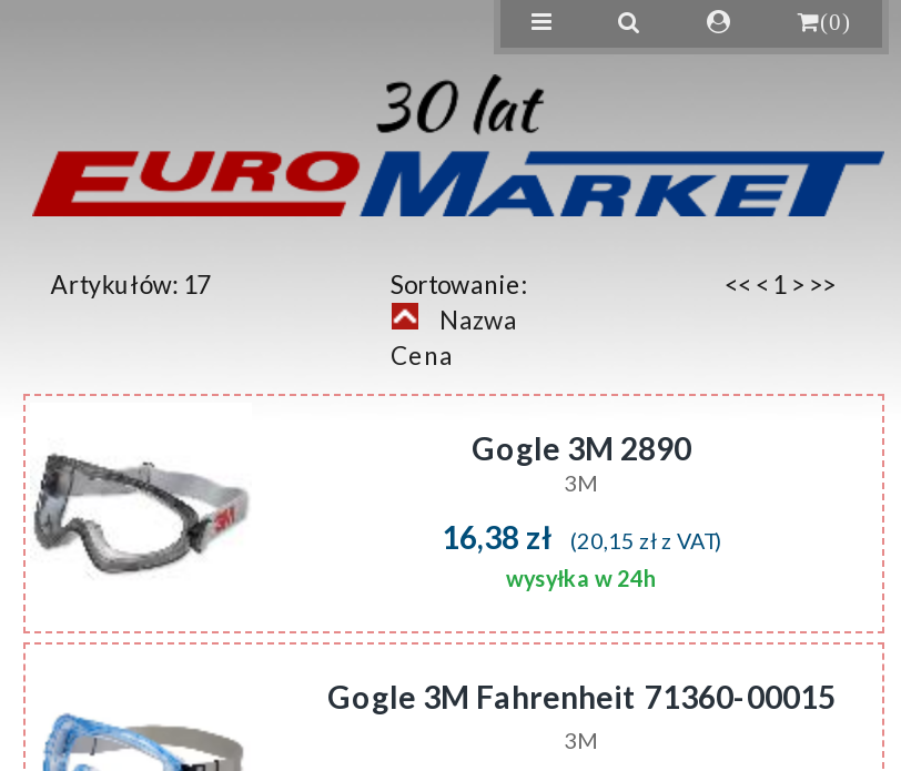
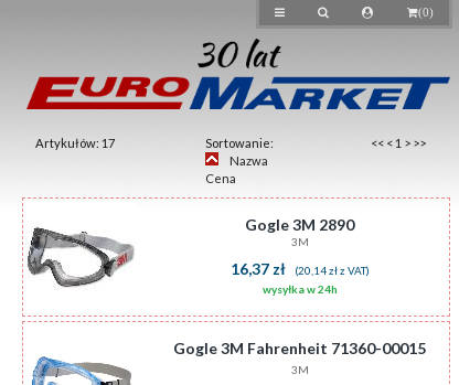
- 16,38 zł
+ 16,37 zł

- (20,15 zł z VAT)
+ (20,14 zł z VAT)
